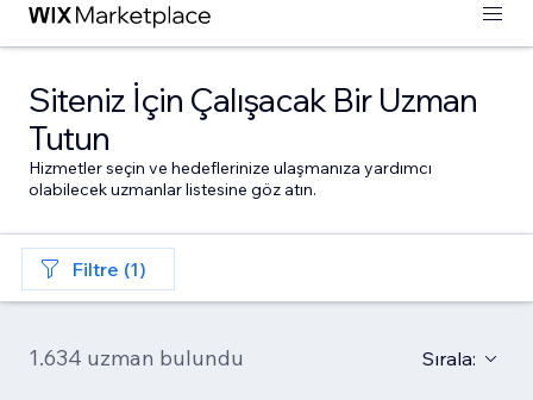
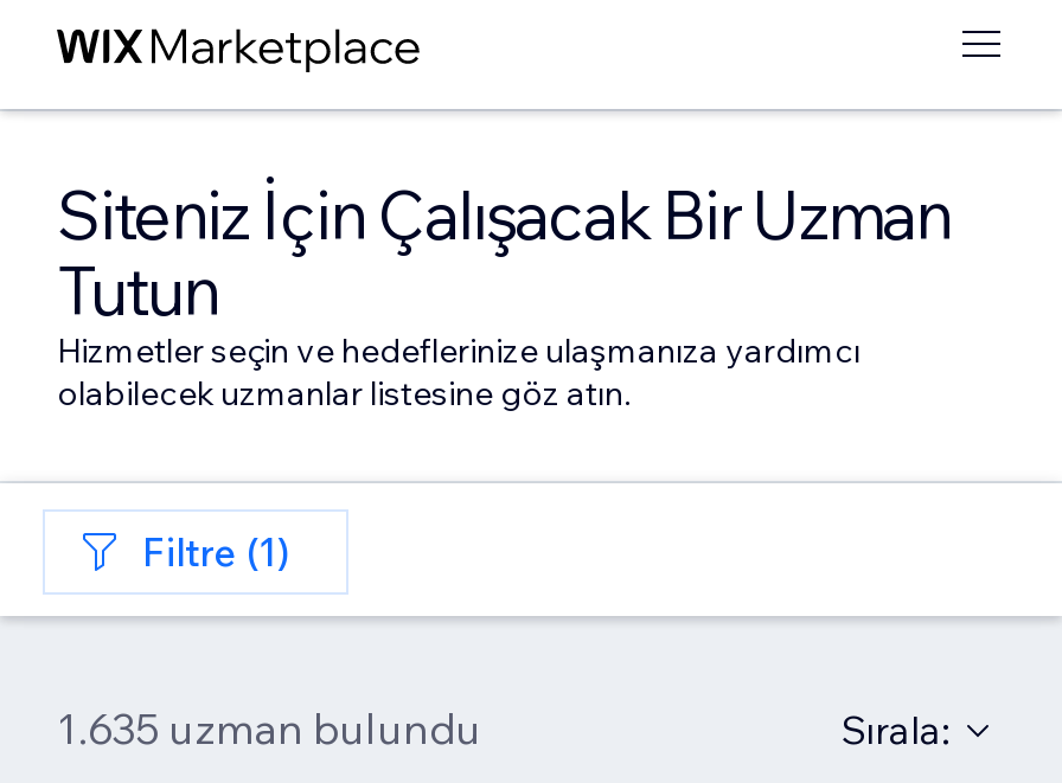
- 1.634 uzman bulundu
+ 1.635 uzman bulundu
